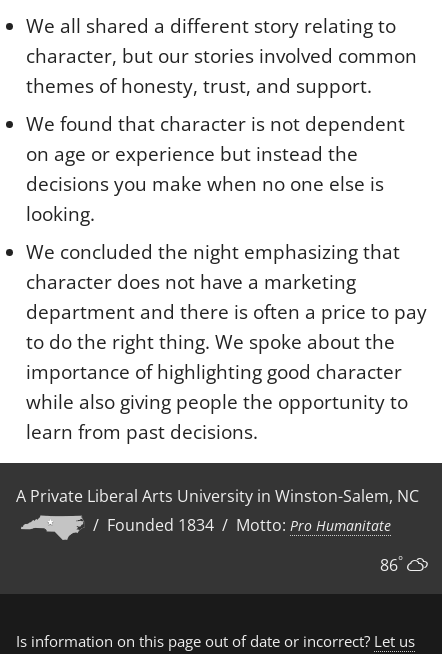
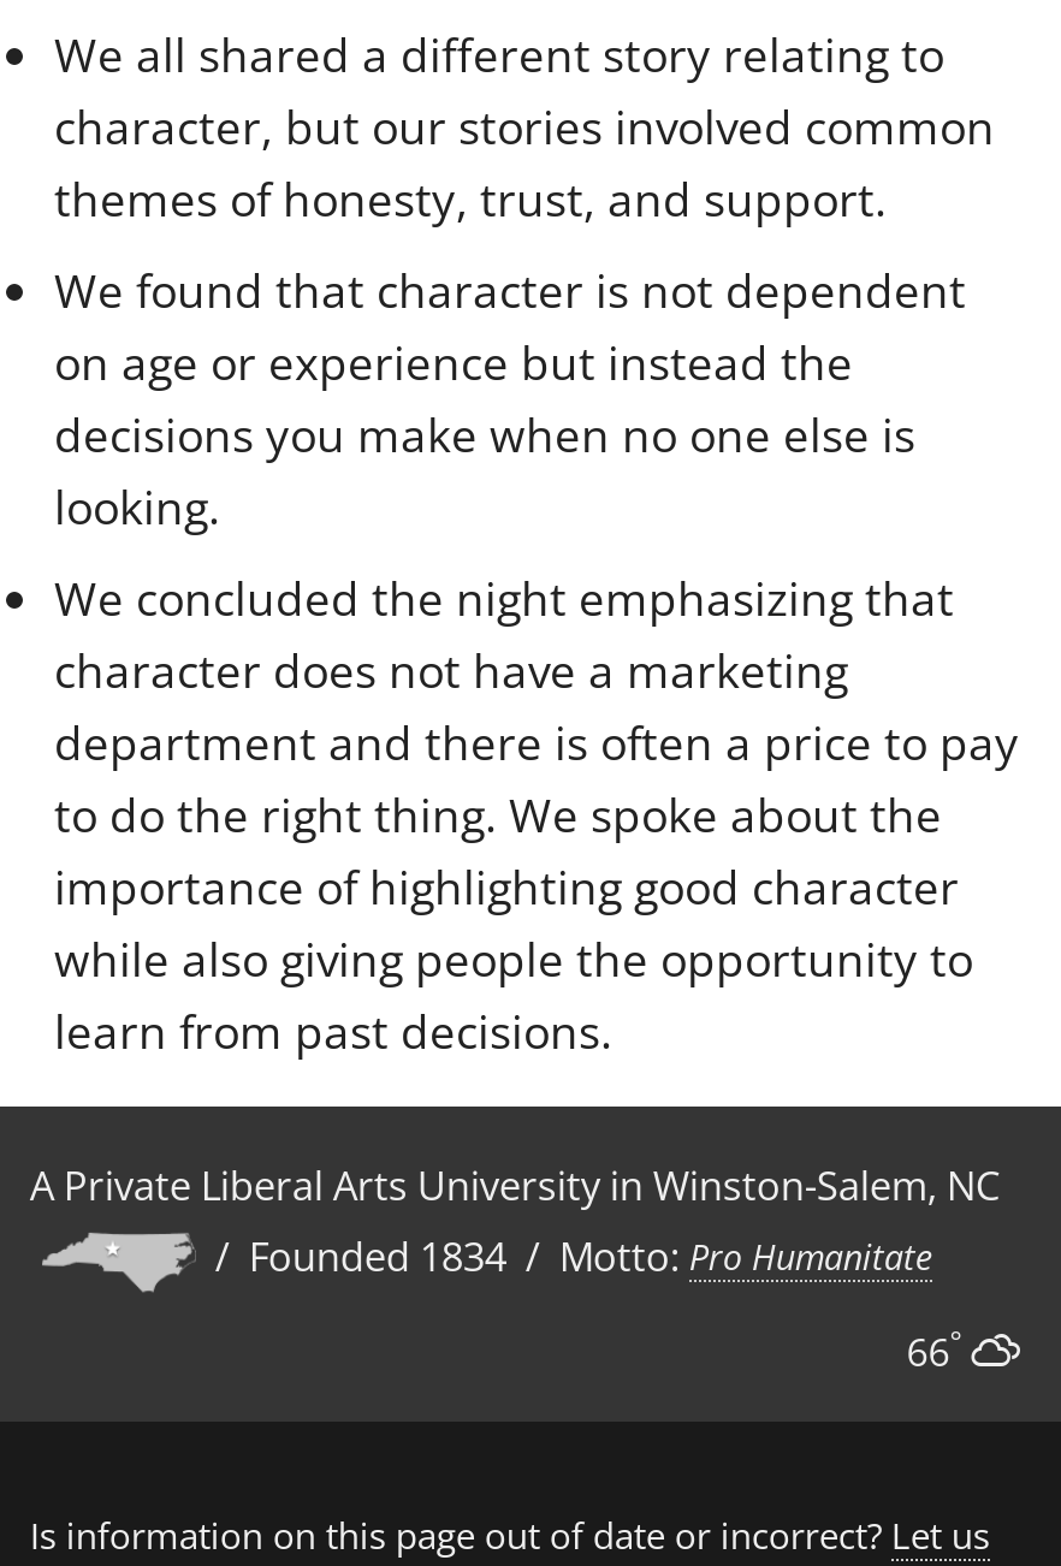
- 86°
+ 66°
